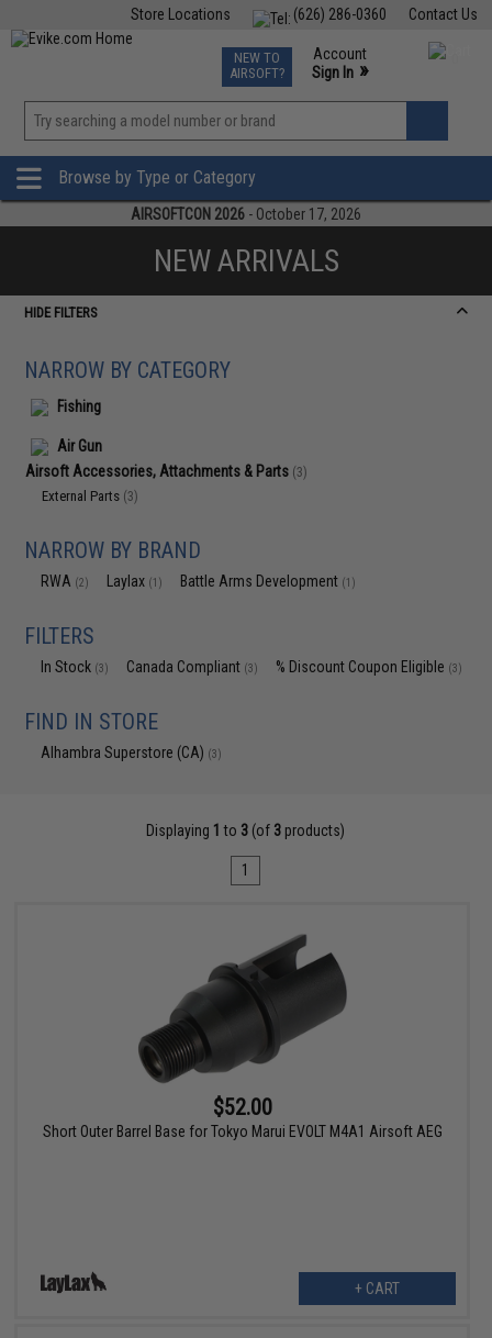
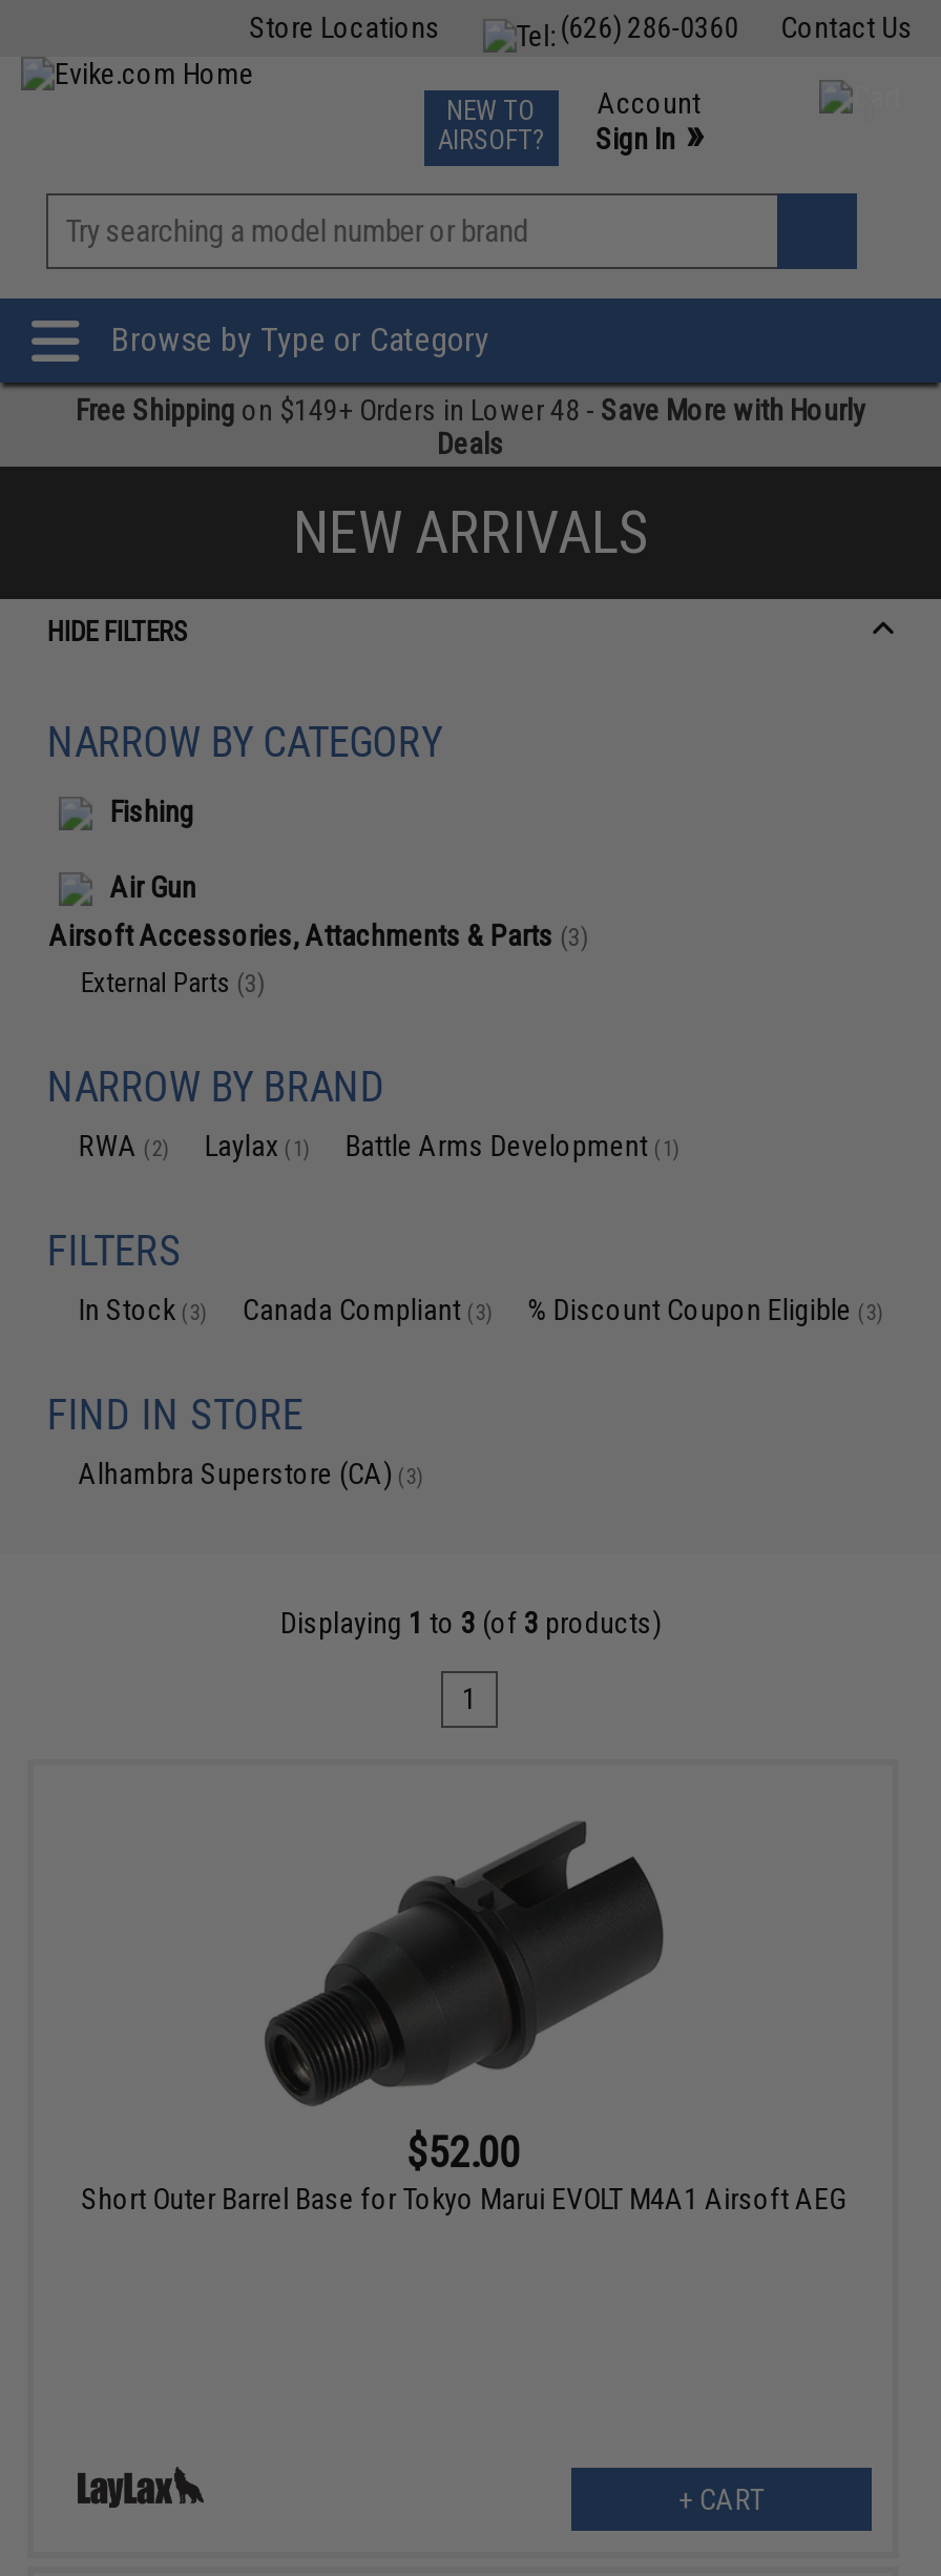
- AIRSOFTCON 2026 - October 17, 2026
+ Free Shipping on $149+ Orders in Lower 48 - Save More with Hourly
+ Deals
